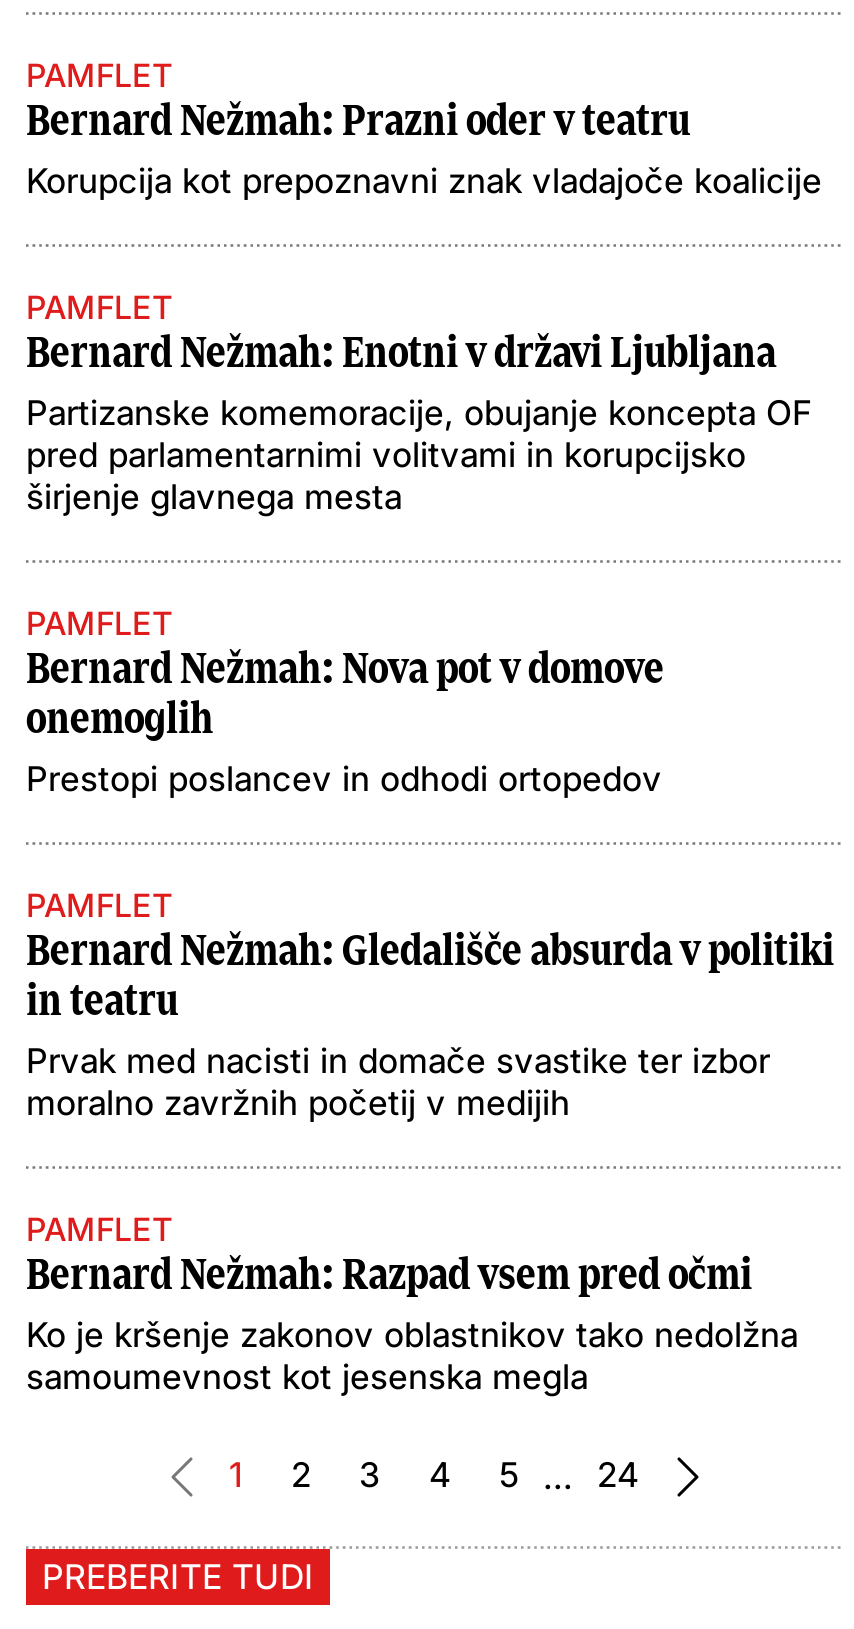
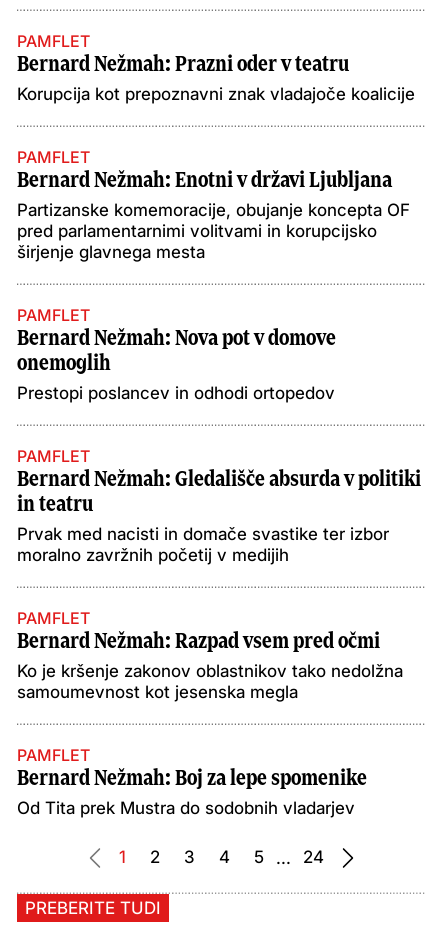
+ PAMFLET
+ Bernard Nežmah: Boj za lepe spomenike
+ Od Tita prek Mustra do sodobnih vladarjev
